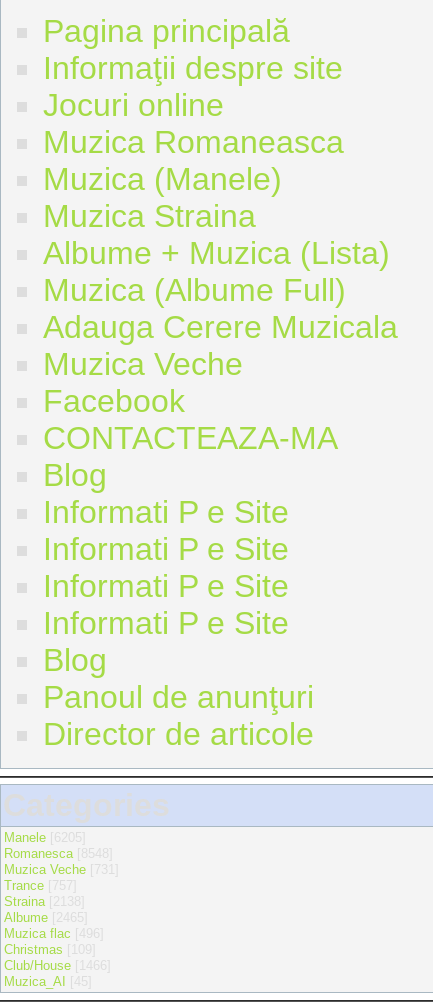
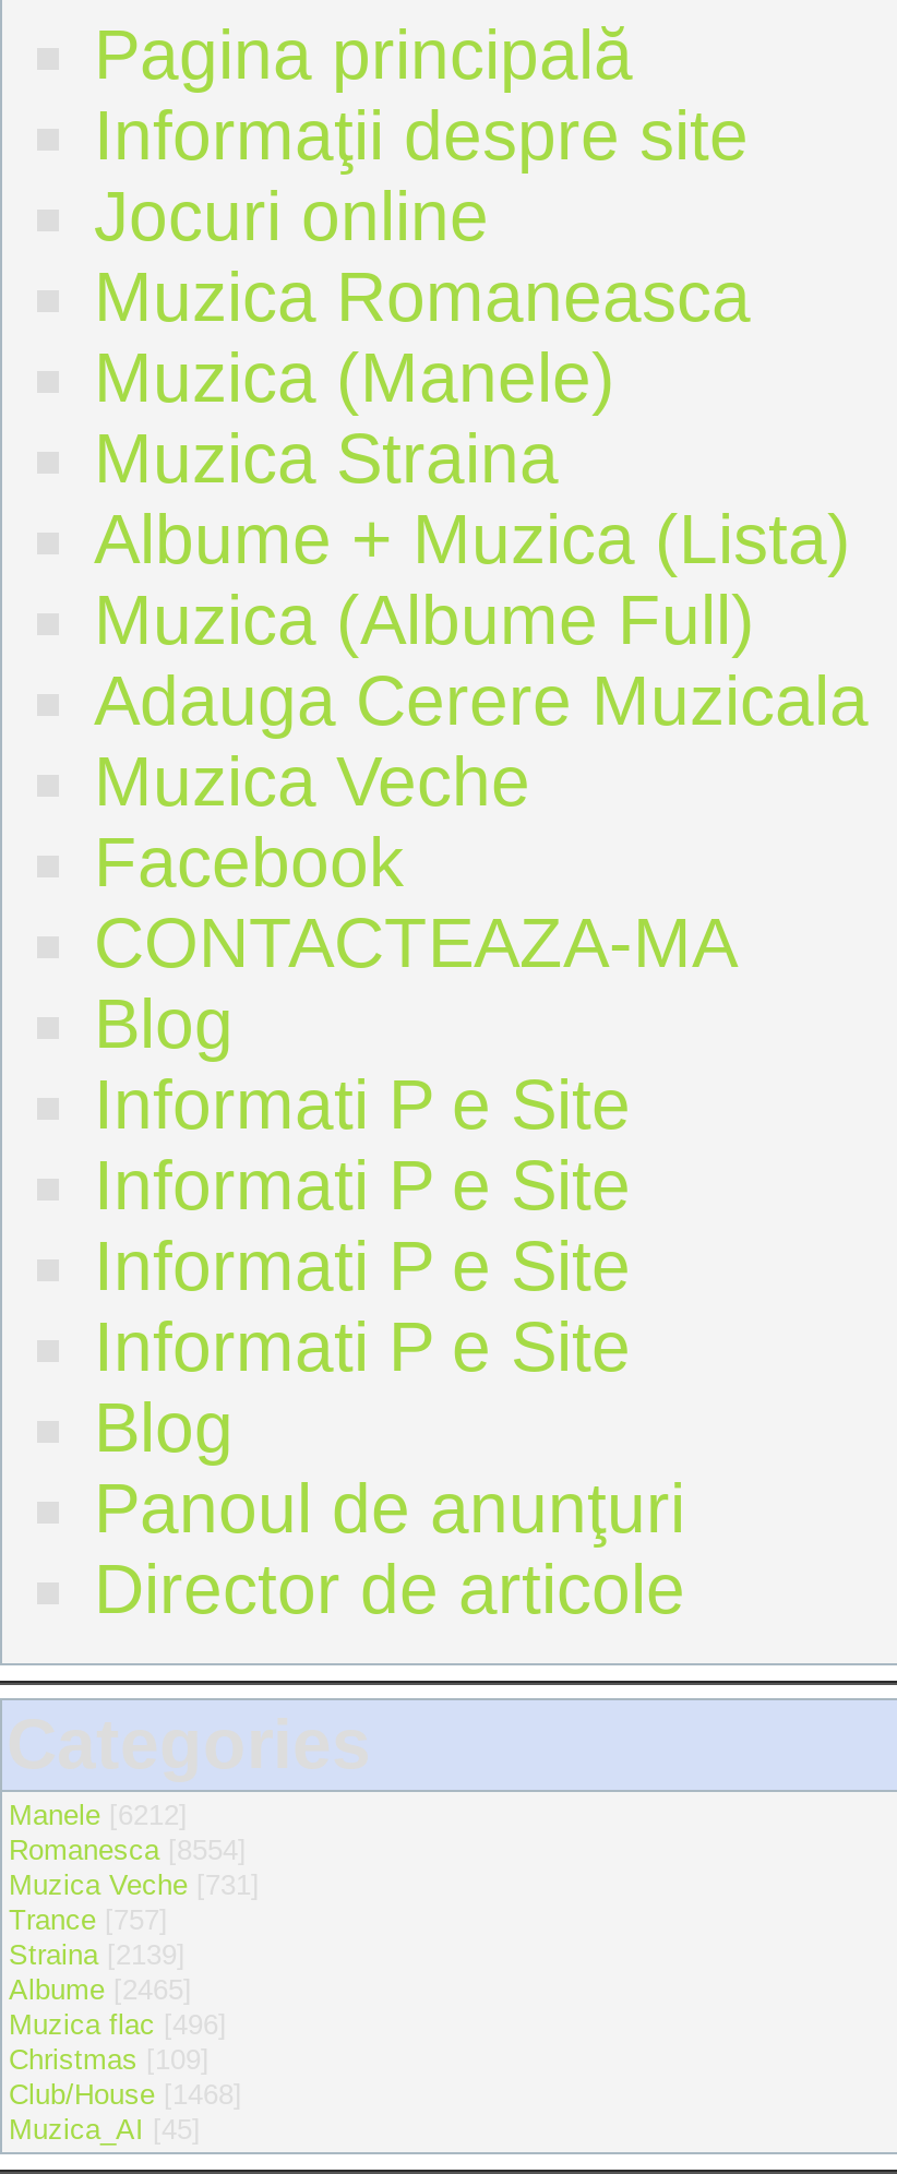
- Manele [6205]
+ Manele [6212]

- Romanesca [8548]
+ Romanesca [8554]

- Straina [2138]
+ Straina [2139]

- Club/House [1466]
+ Club/House [1468]
